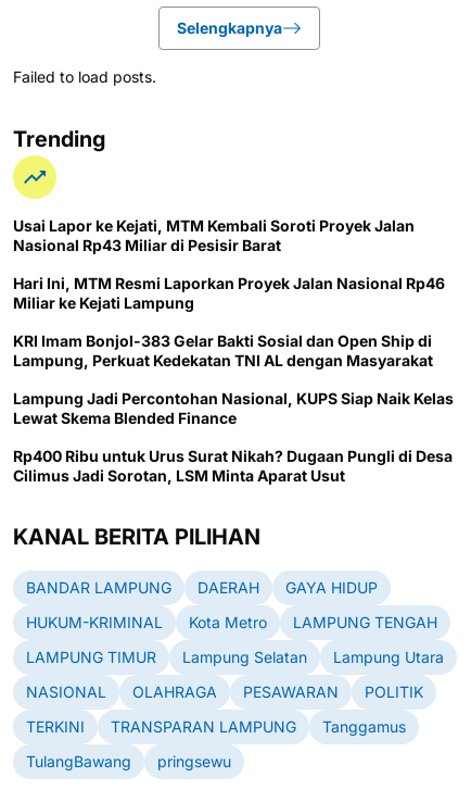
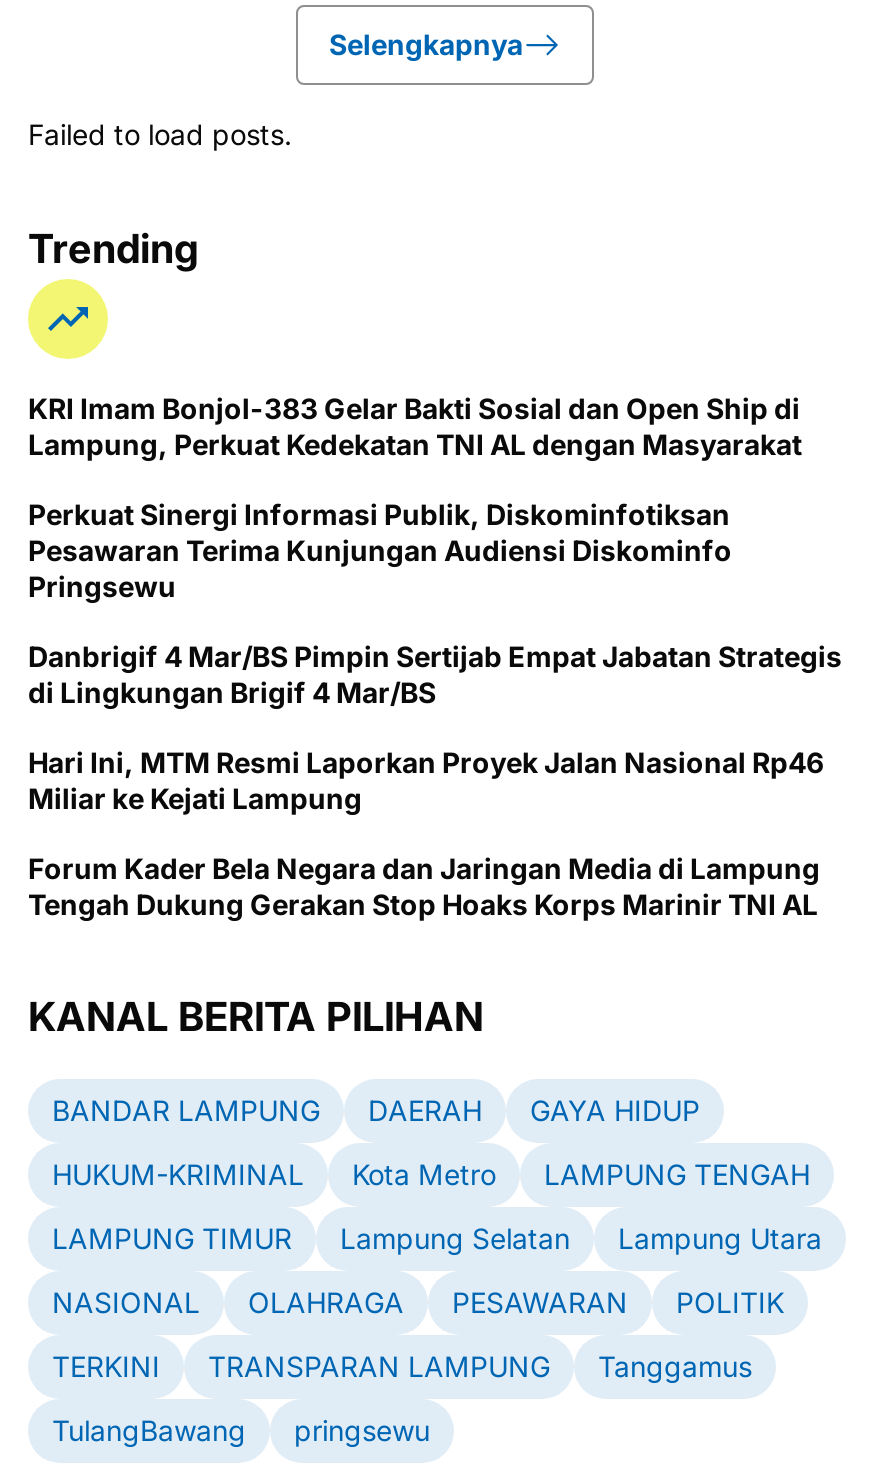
- Usai Lapor ke Kejati, MTM Kembali Soroti Proyek Jalan
- Nasional Rp43 Miliar di Pesisir Barat
+ Perkuat Sinergi Informasi Publik, Diskominfotiksan
+ Pesawaran Terima Kunjungan Audiensi Diskominfo
+ Pringsewu
+ Danbrigif 4 Mar/BS Pimpin Sertijab Empat Jabatan Strategis
+ di Lingkungan Brigif 4 Mar/BS

moved down: Hari Ini, MTM Resmi Laporkan Proyek Jalan Nasional Rp46 | Miliar ke Kejati Lampung

moved up: KRI Imam Bonjol-383 Gelar Bakti Sosial dan Open Ship di | Lampung, Perkuat Kedekatan TNI AL dengan Masyarakat

- Lampung Jadi Percontohan Nasional, KUPS Siap Naik Kelas
- Lewat Skema Blended Finance
- Rp400 Ribu untuk Urus Surat Nikah? Dugaan Pungli di Desa
- Cilimus Jadi Sorotan, LSM Minta Aparat Usut
+ Forum Kader Bela Negara dan Jaringan Media di Lampung
+ Tengah Dukung Gerakan Stop Hoaks Korps Marinir TNI AL
